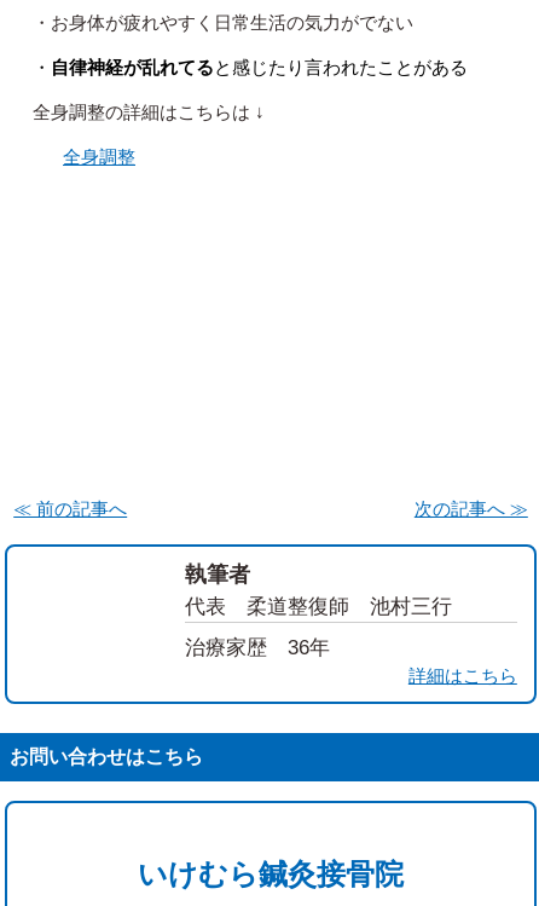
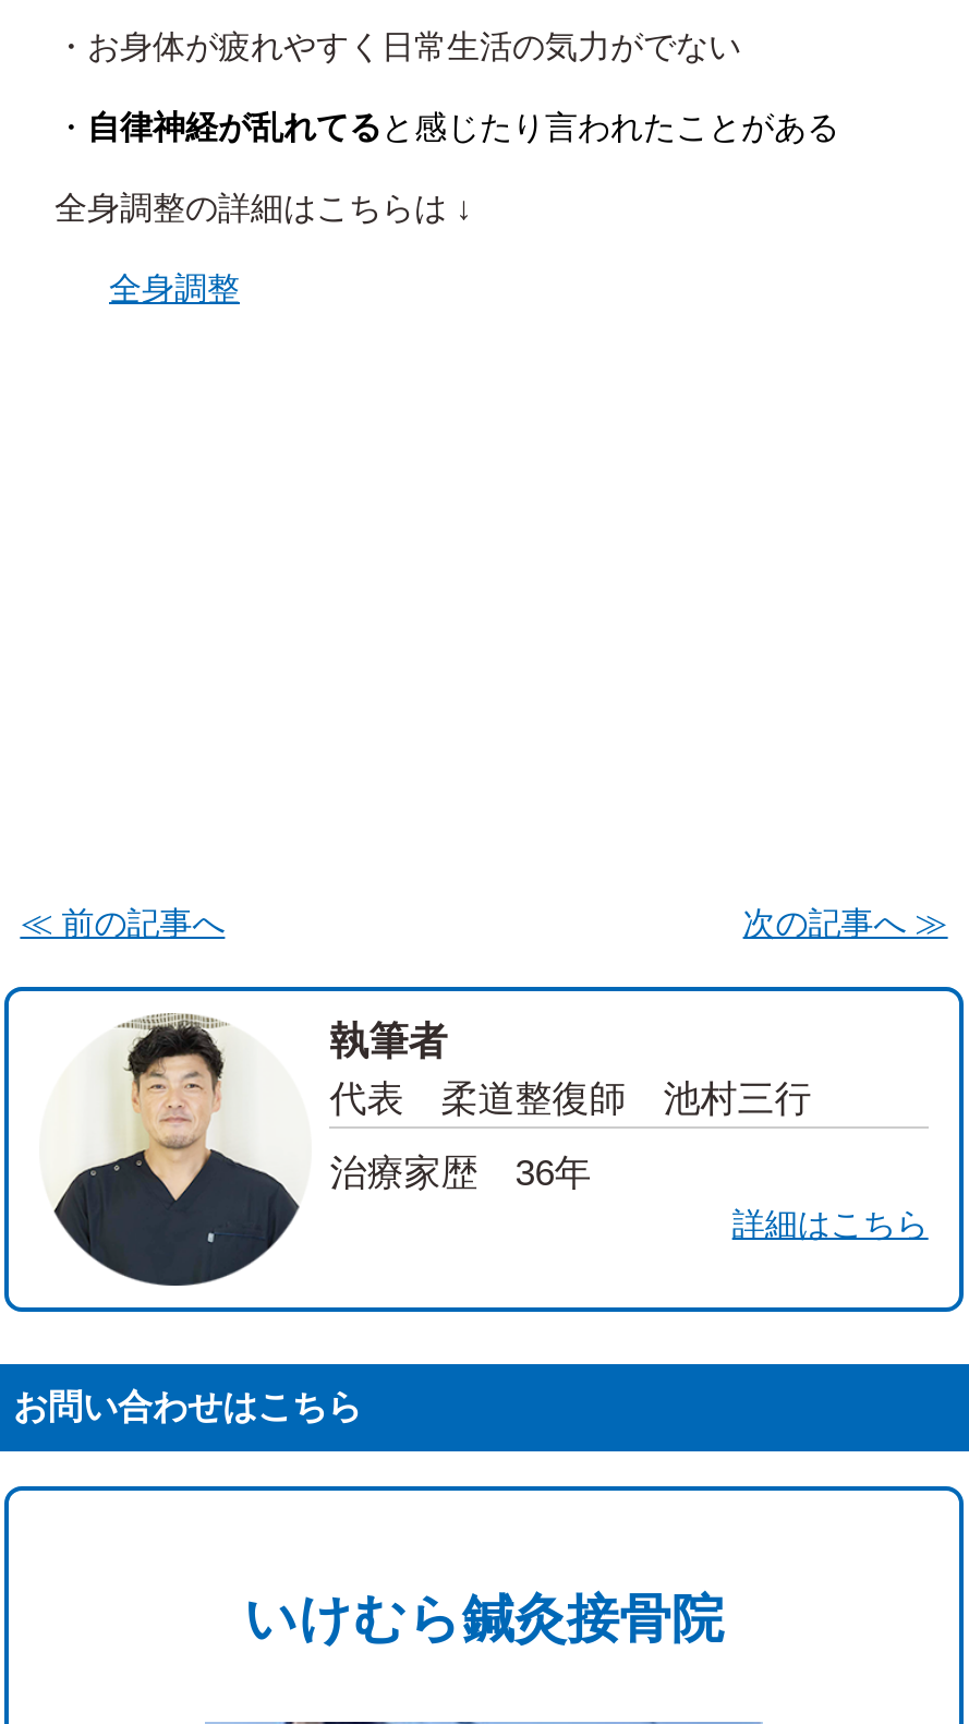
+ [image]
